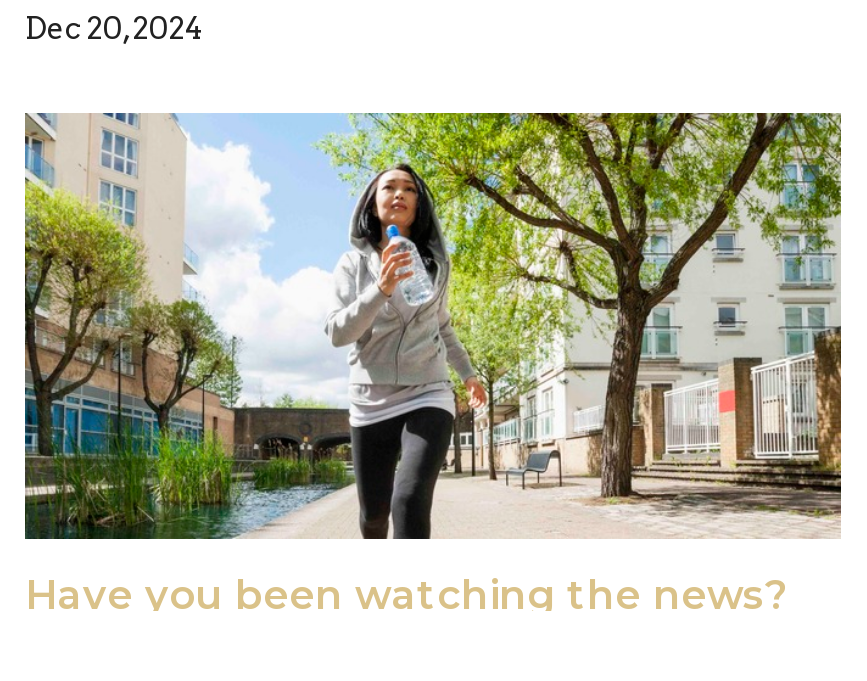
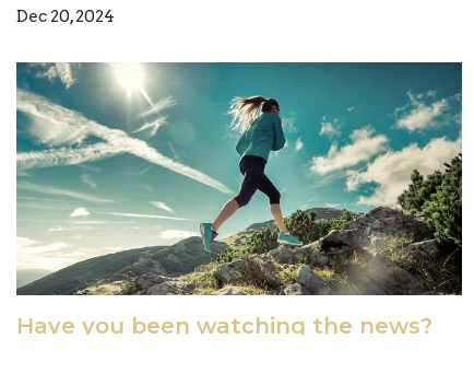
- [image]
+ [image]
